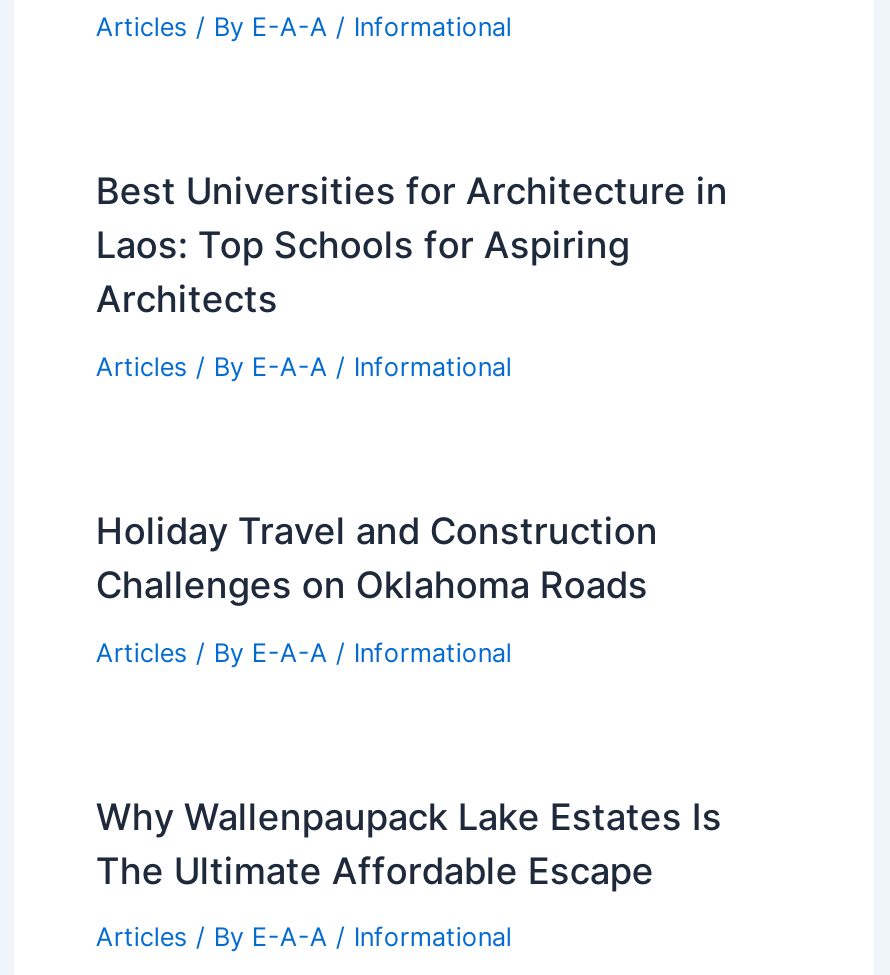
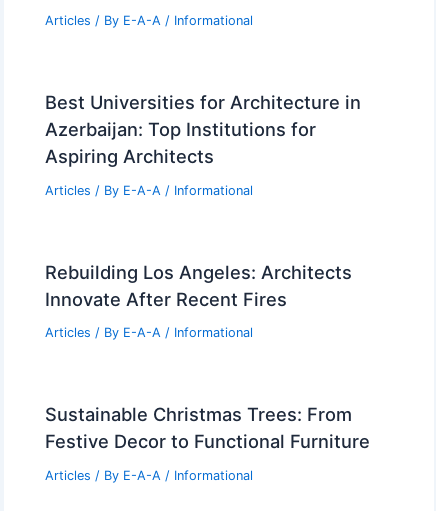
- Laos: Top Schools for Aspiring
- Architects
+ Azerbaijan: Top Institutions for
+ Aspiring Architects

- Holiday Travel and Construction
- Challenges on Oklahoma Roads
+ Rebuilding Los Angeles: Architects
+ Innovate After Recent Fires

- Why Wallenpaupack Lake Estates Is
- The Ultimate Affordable Escape
+ Sustainable Christmas Trees: From
+ Festive Decor to Functional Furniture
